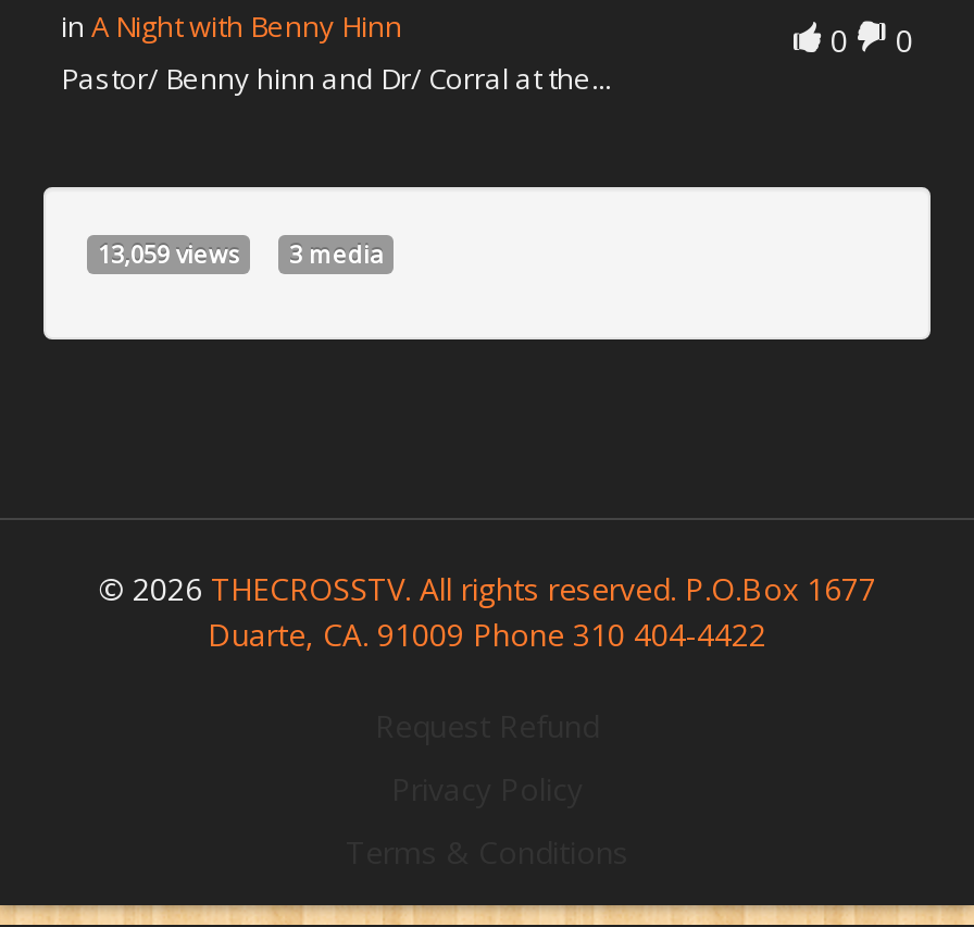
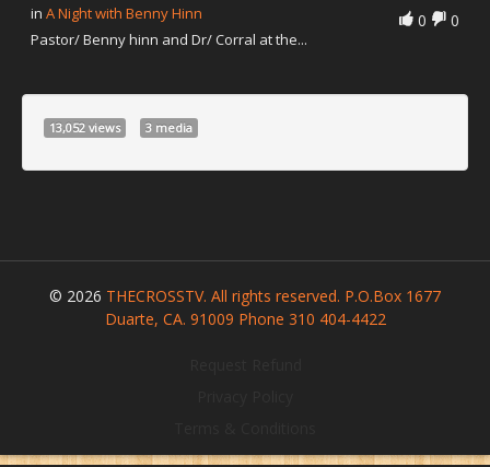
- 13,059 views 3 media
+ 13,052 views 3 media
